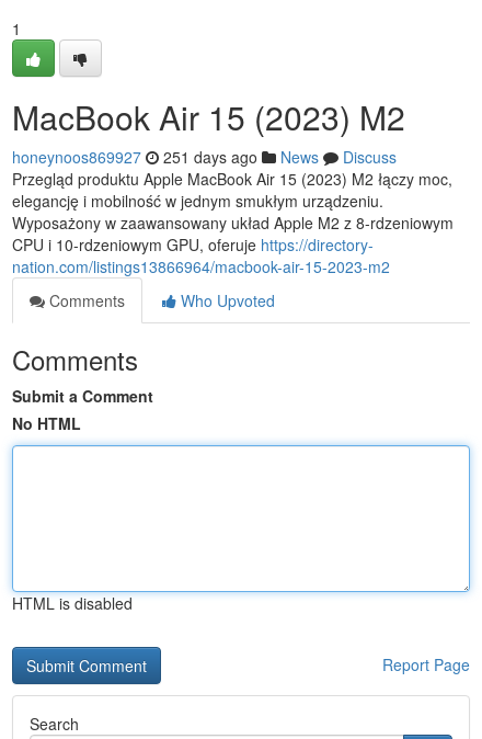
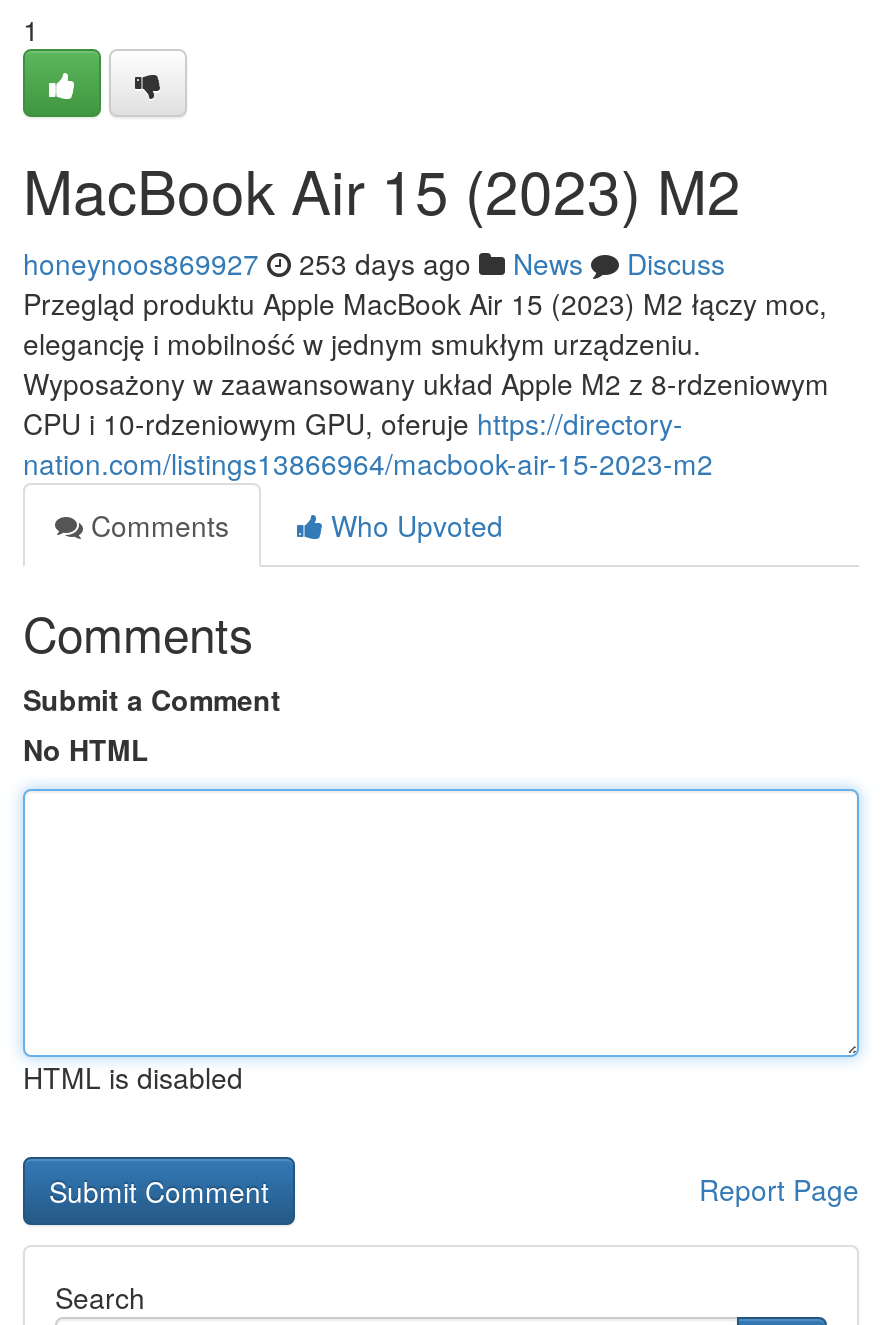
- honeynoos869927 251 days ago News Discuss
+ honeynoos869927 253 days ago News Discuss
